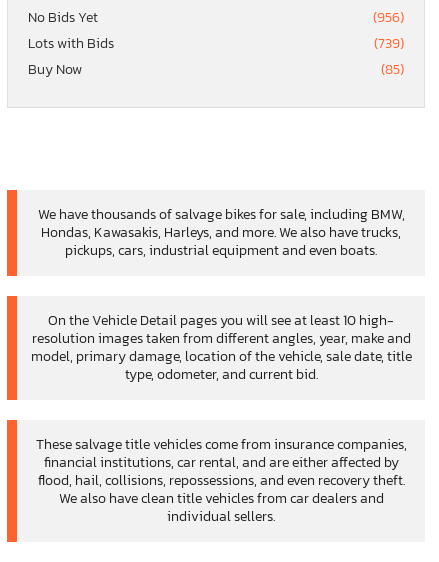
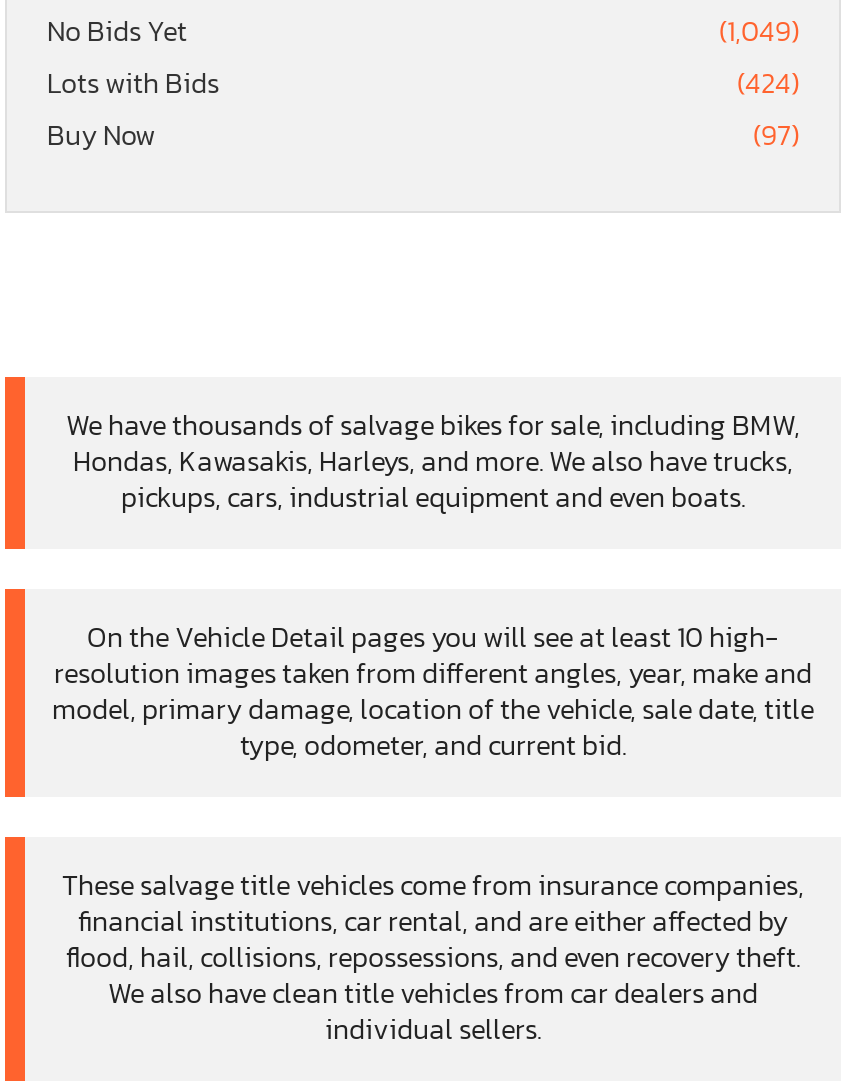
- (956)
+ (1,049)

- (739)
+ (424)

- (85)
+ (97)
